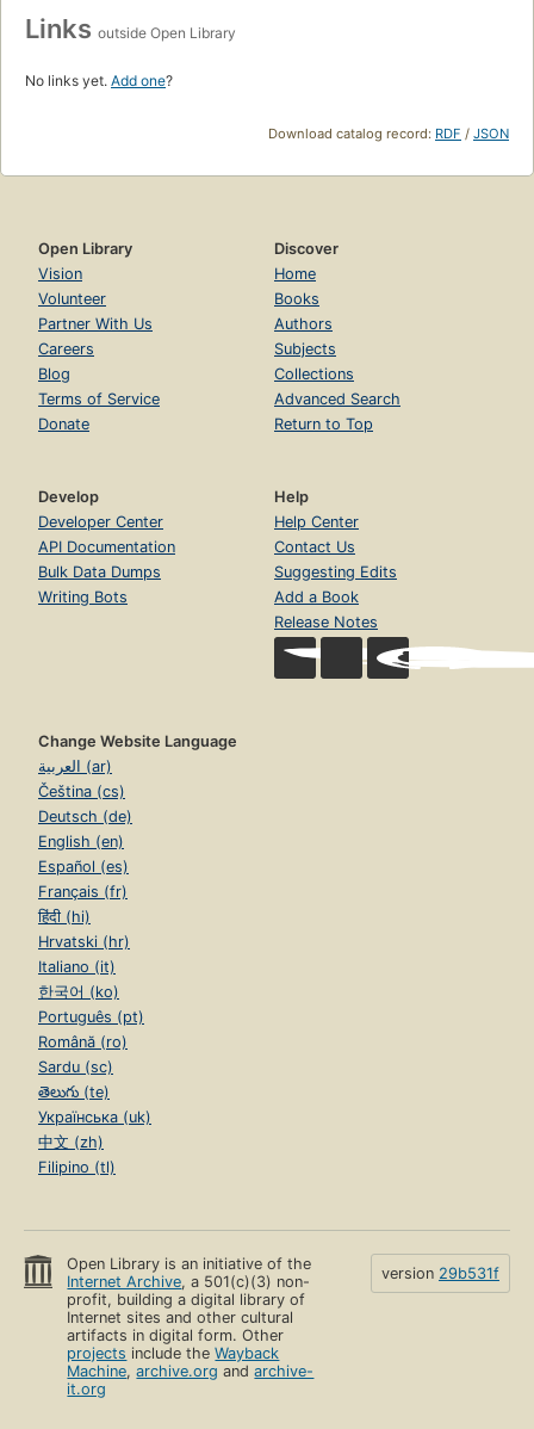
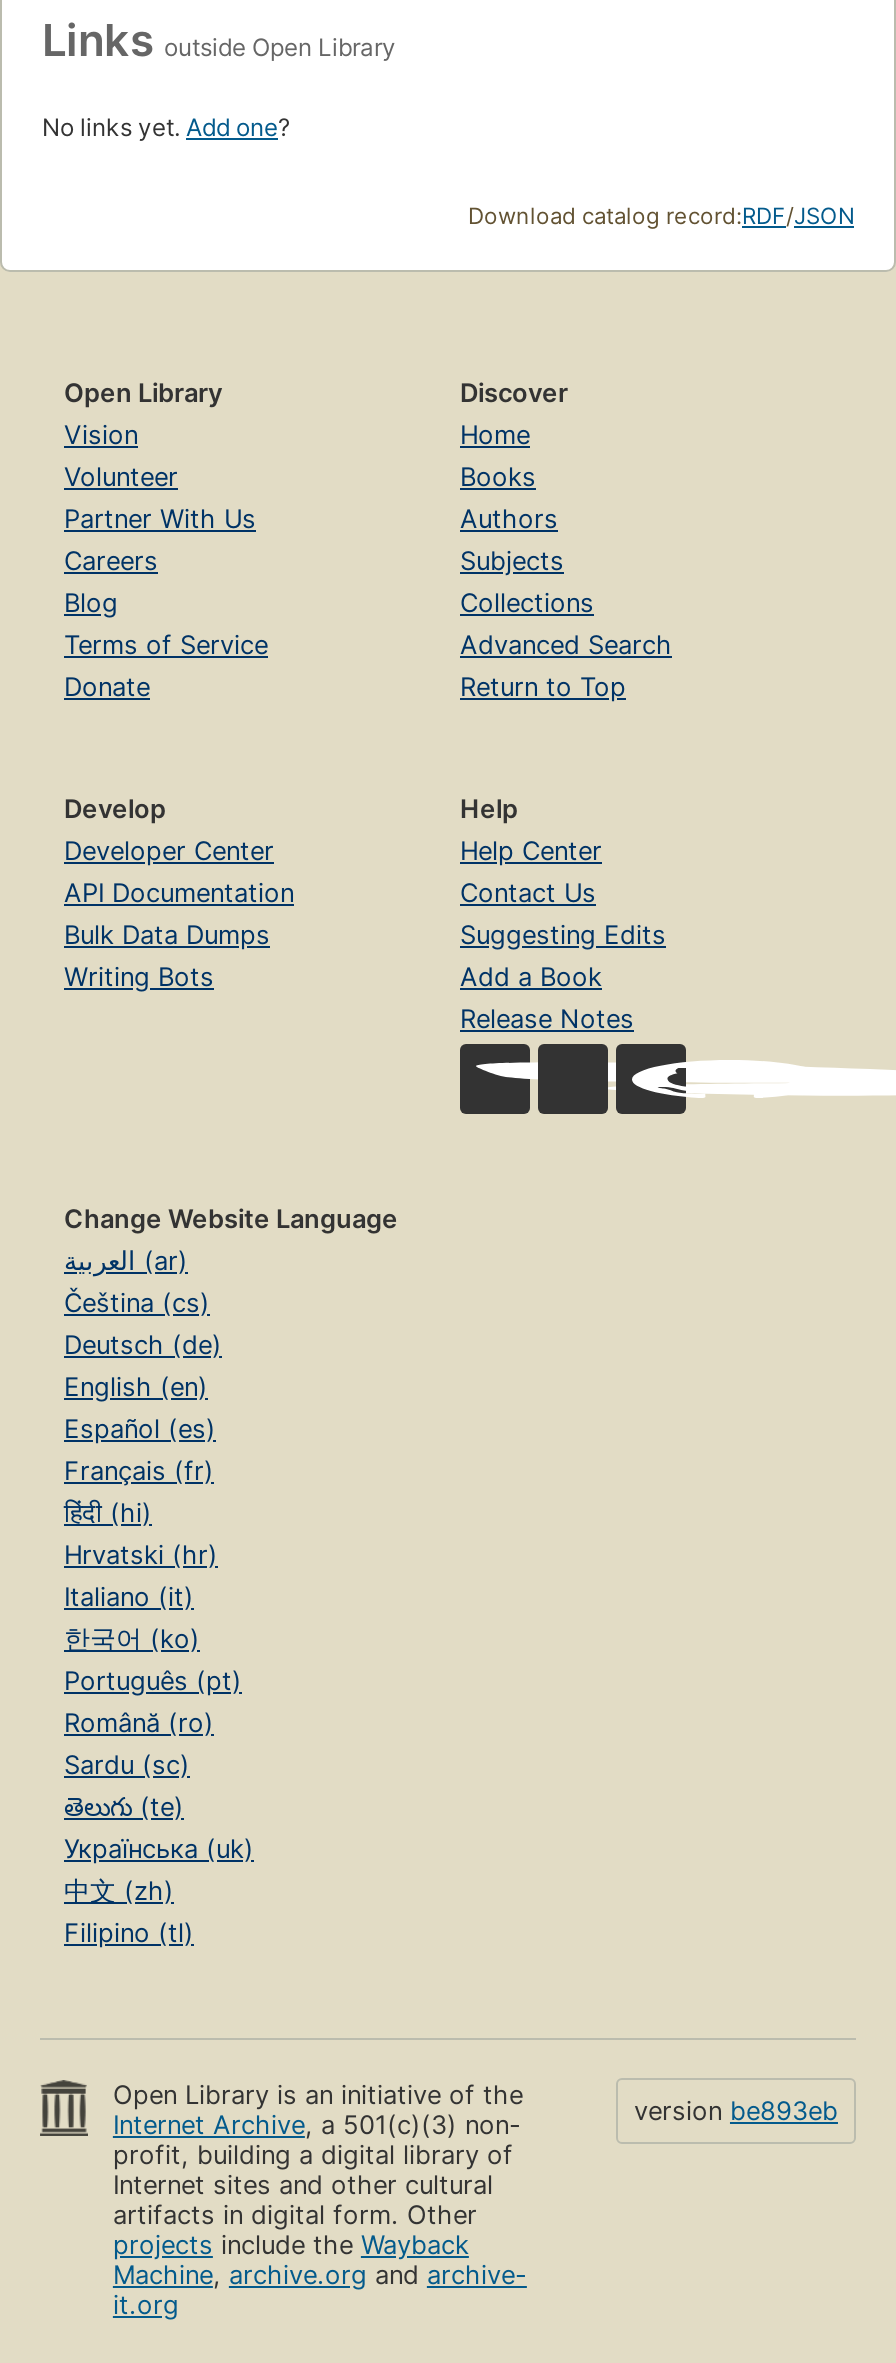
- version 29b531f
+ version be893eb
